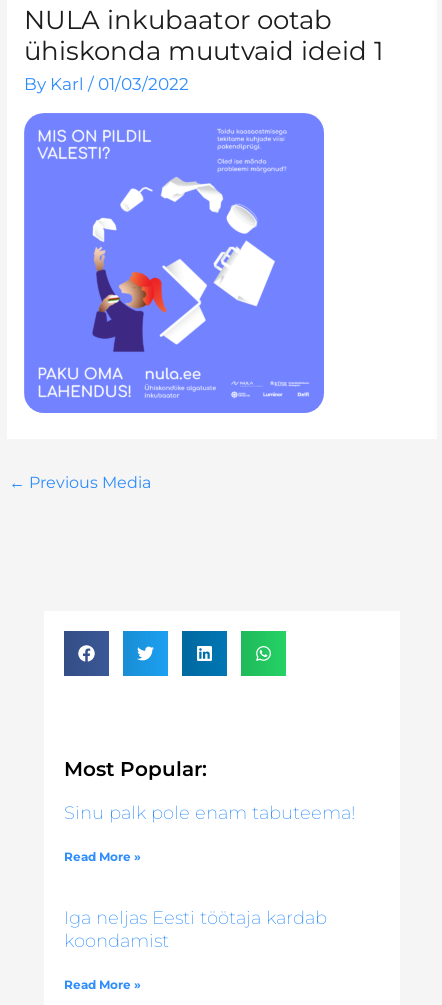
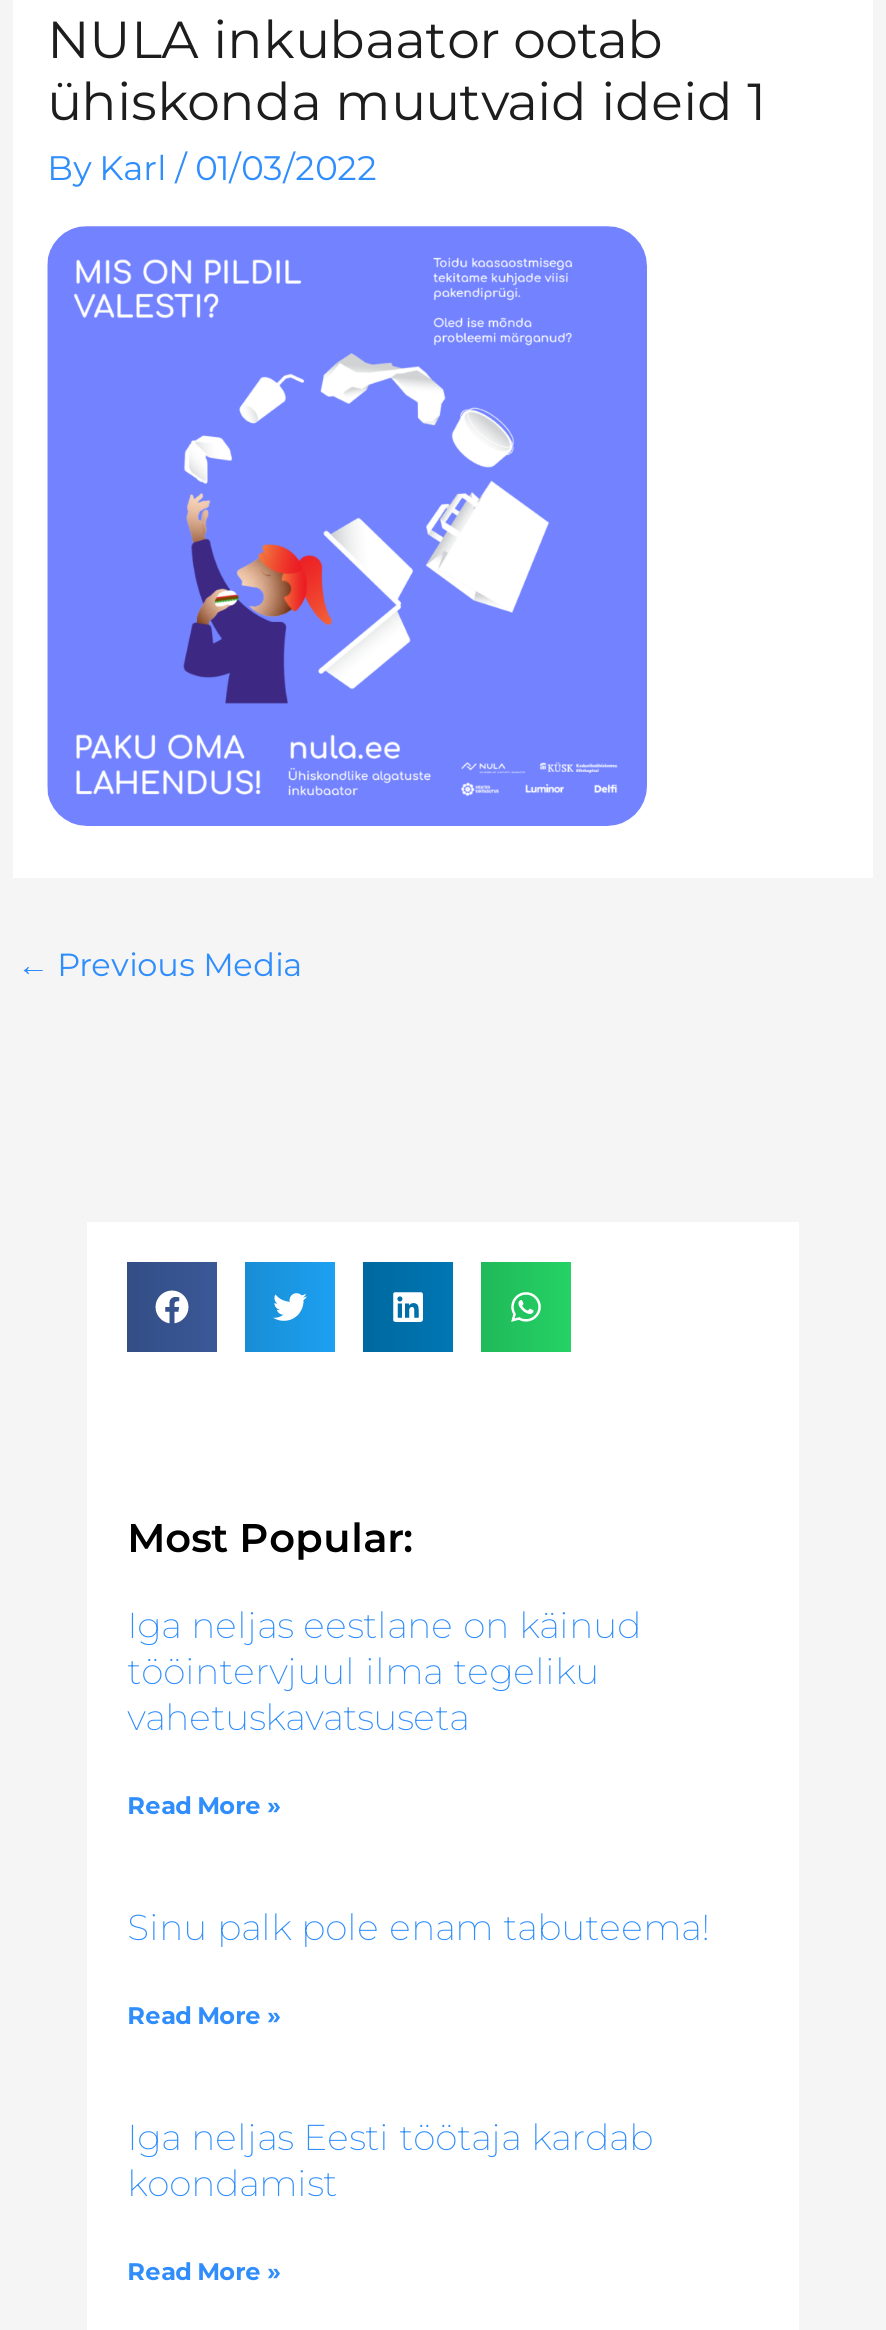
+ Iga neljas eestlane on käinud
+ tööintervjuul ilma tegeliku
+ vahetuskavatsuseta
+ Read More »
